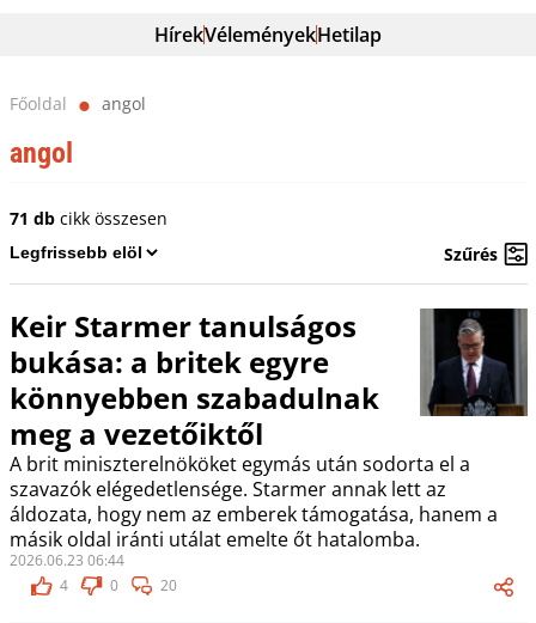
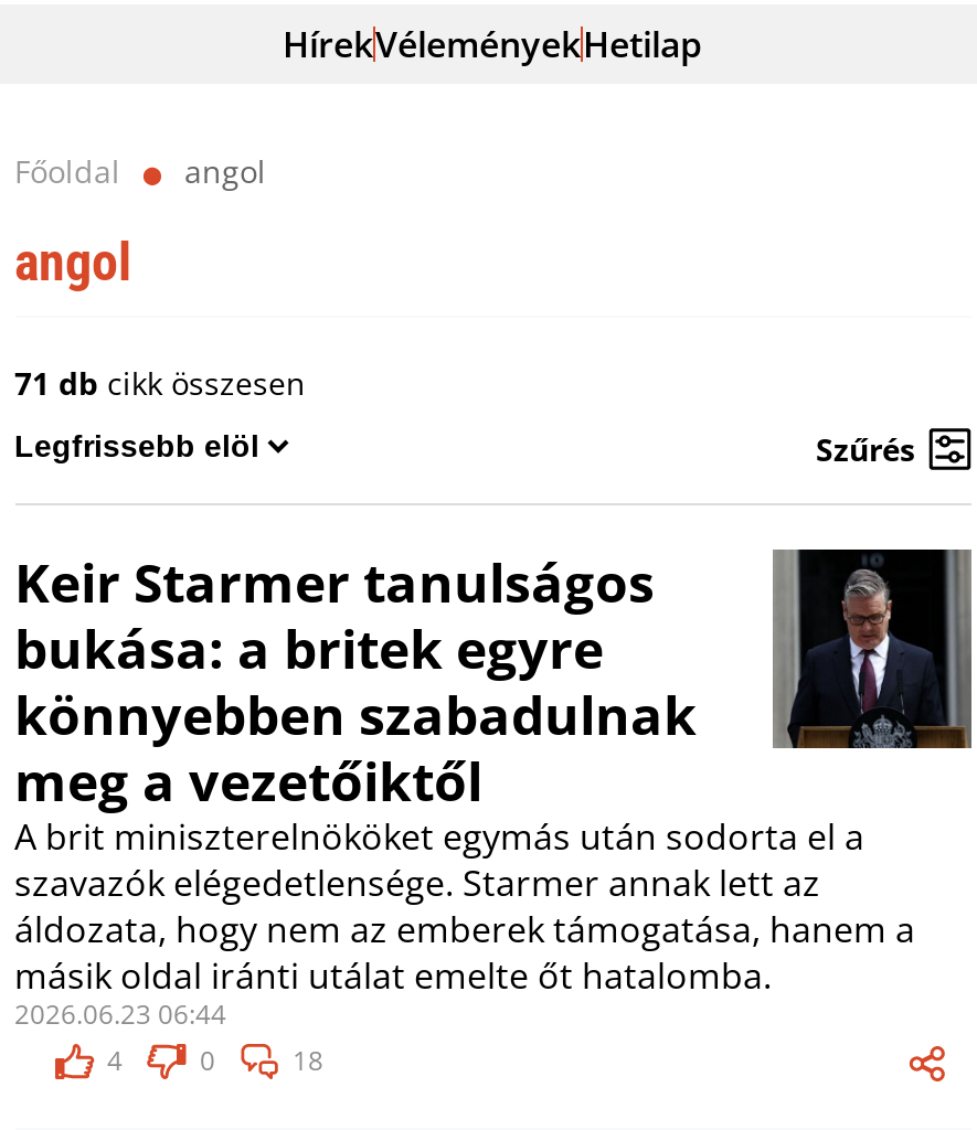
- 20
+ 18
